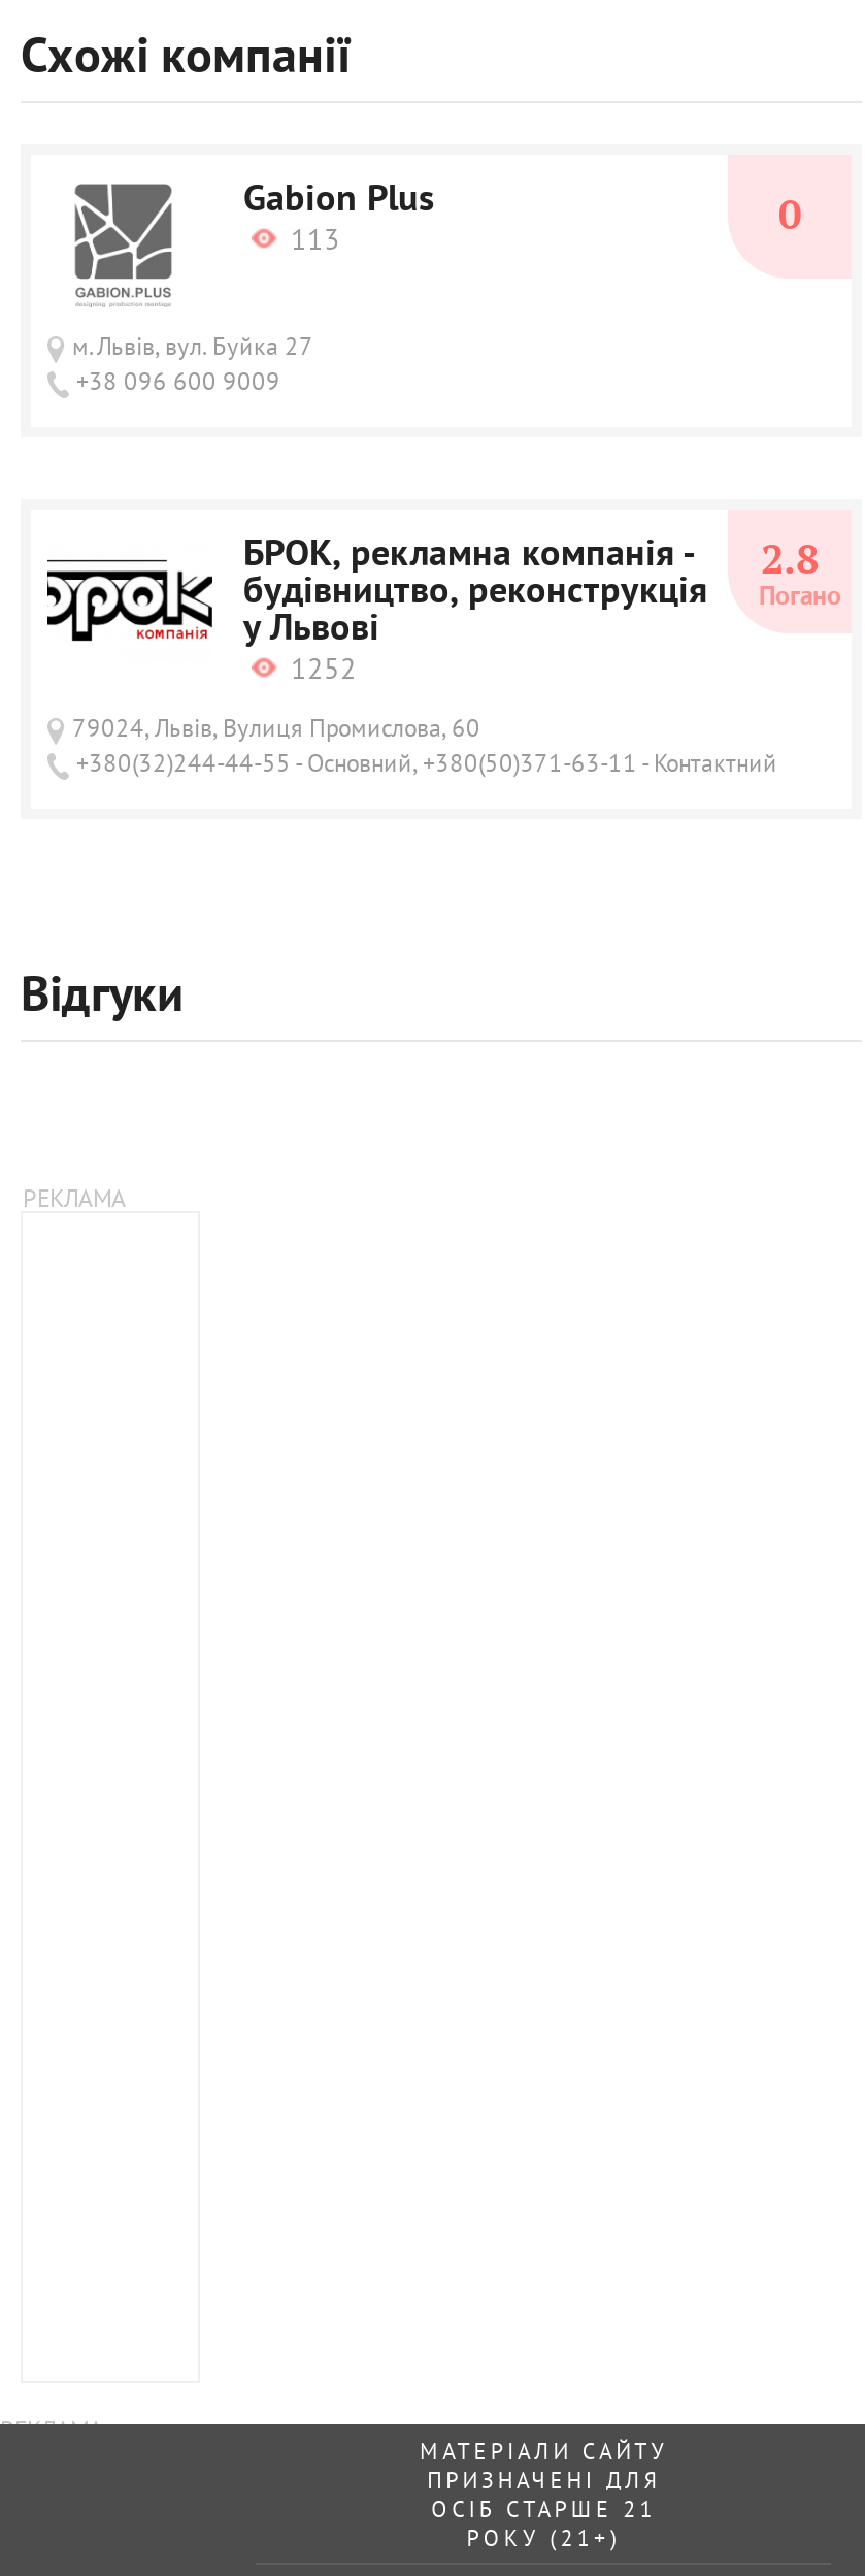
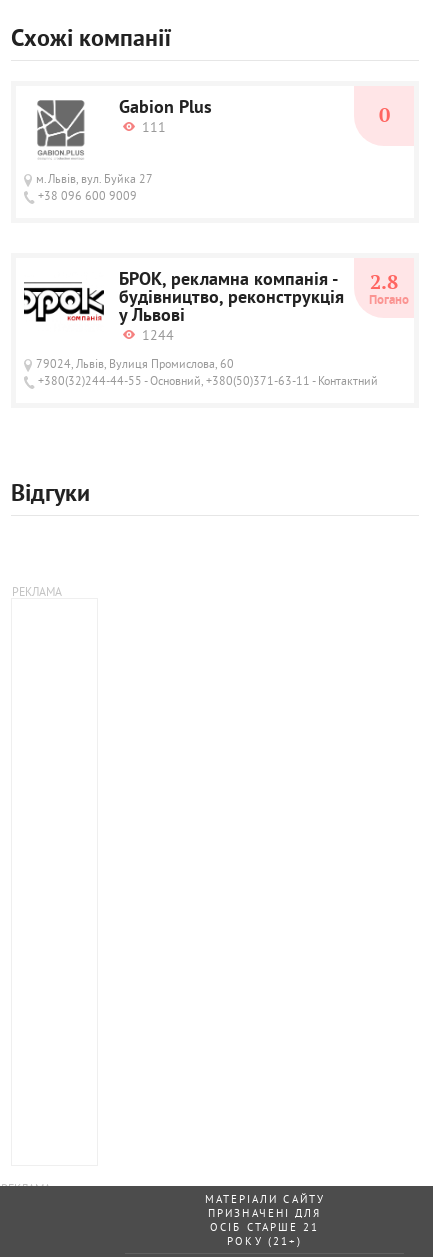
- 113
+ 111

- 1252
+ 1244
